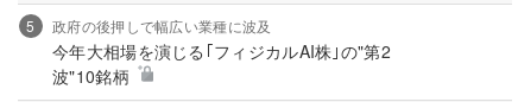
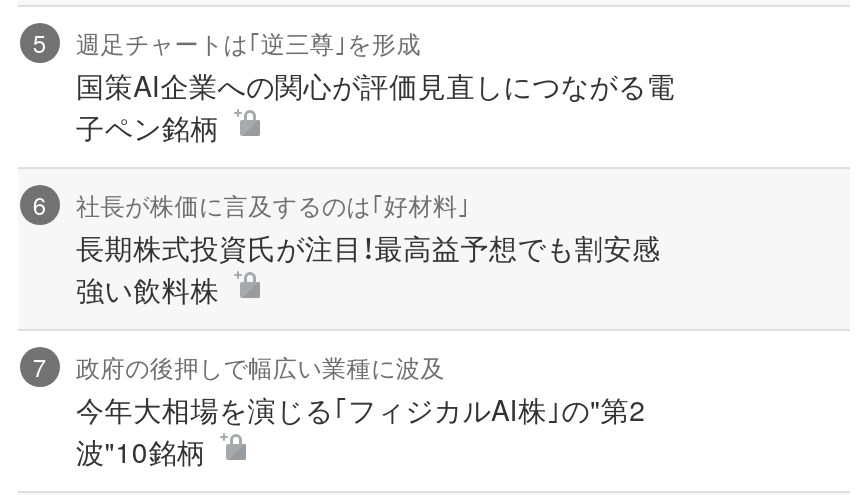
+ 週足チャートは｢逆三尊｣を形成
+ 国策AI企業への関心が評価見直しにつながる電
+ 子ペン銘柄
+ 6
+ 社長が株価に言及するのは｢好材料｣
+ 長期株式投資氏が注目！最高益予想でも割安感
+ 強い飲料株
+ 7
